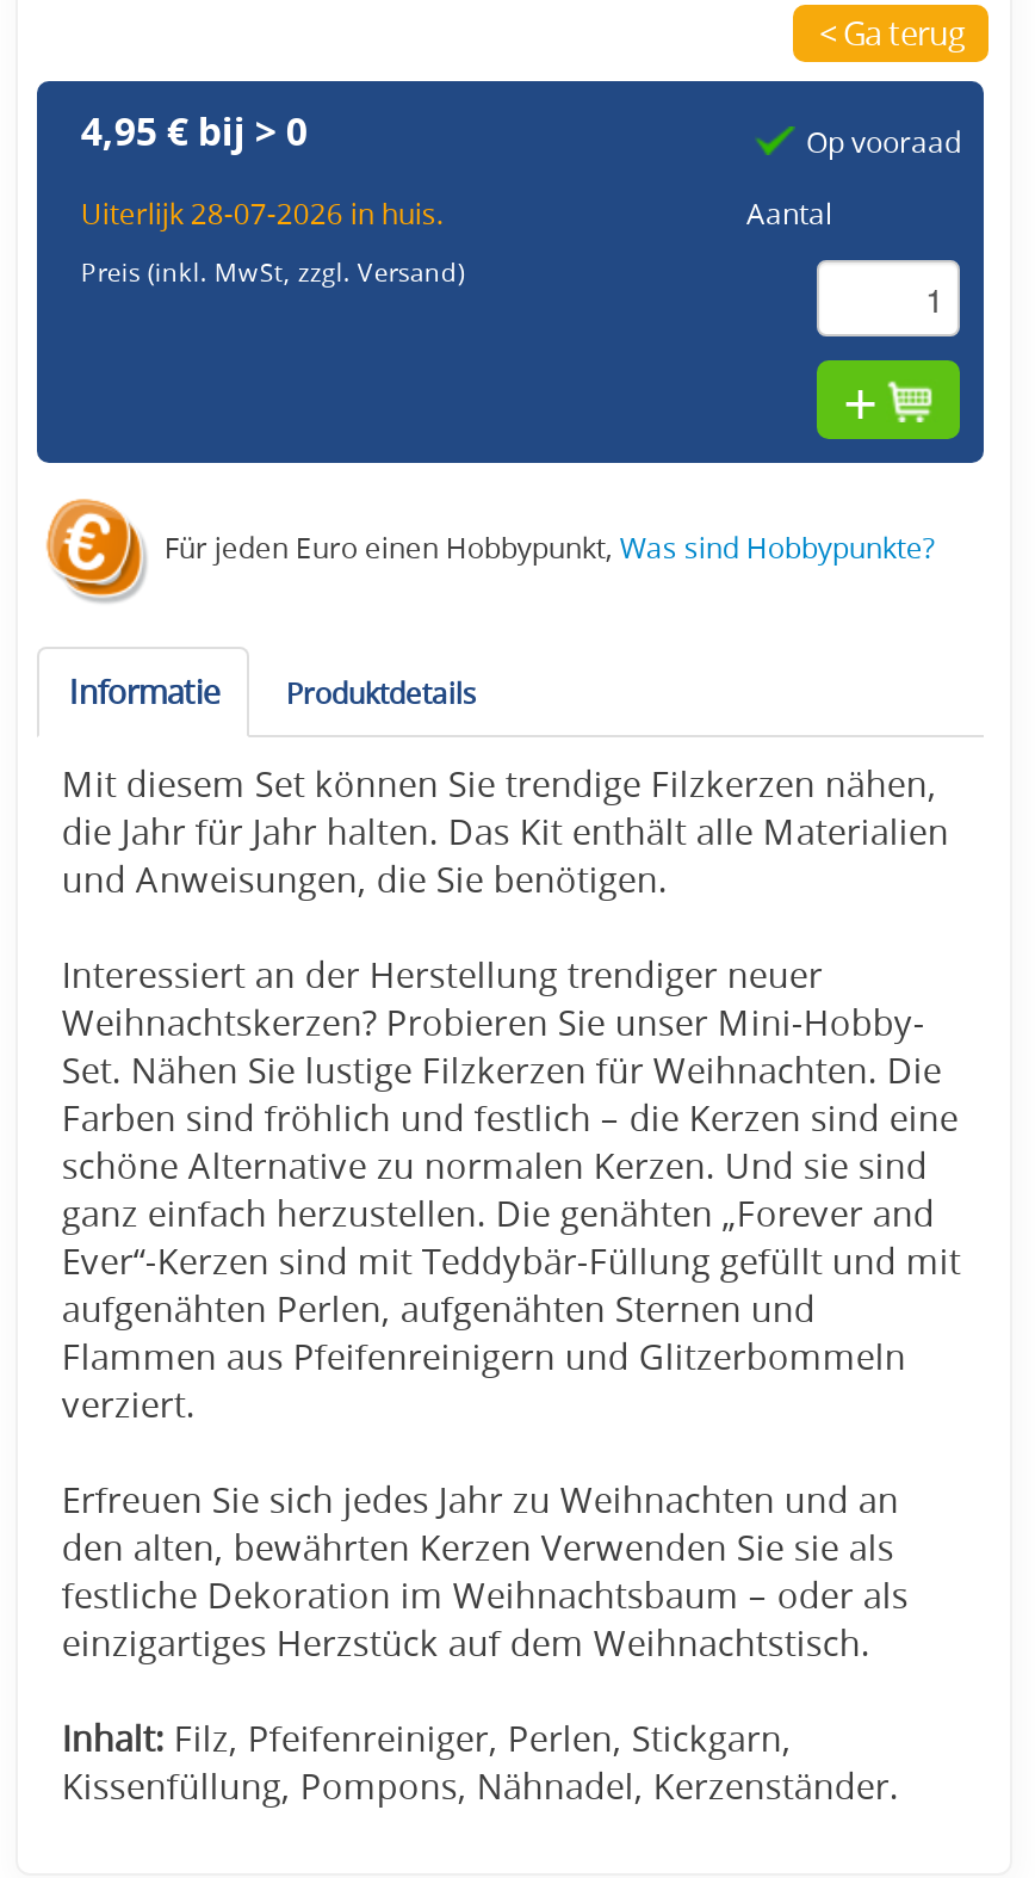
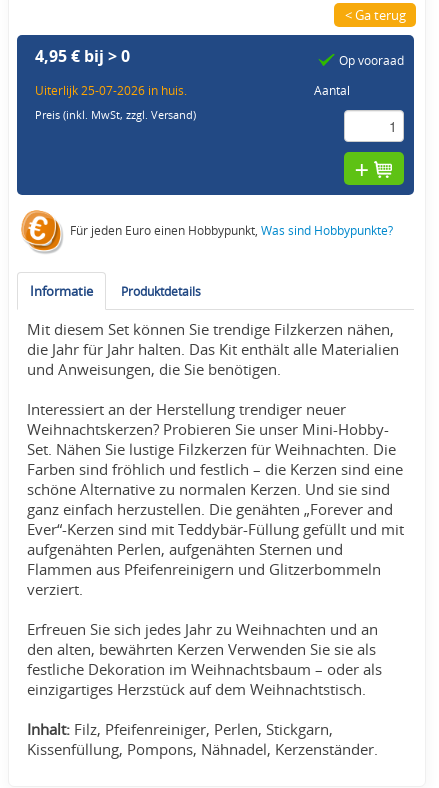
- Uiterlijk 28-07-2026 in huis.
+ Uiterlijk 25-07-2026 in huis.
